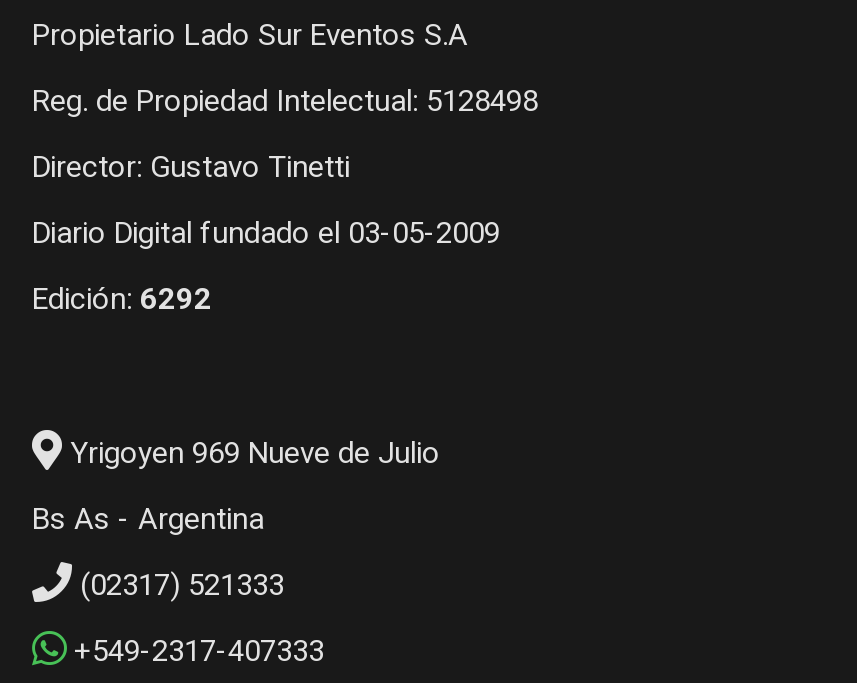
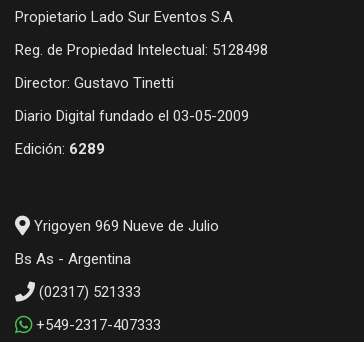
- Edición: 6292
+ Edición: 6289
